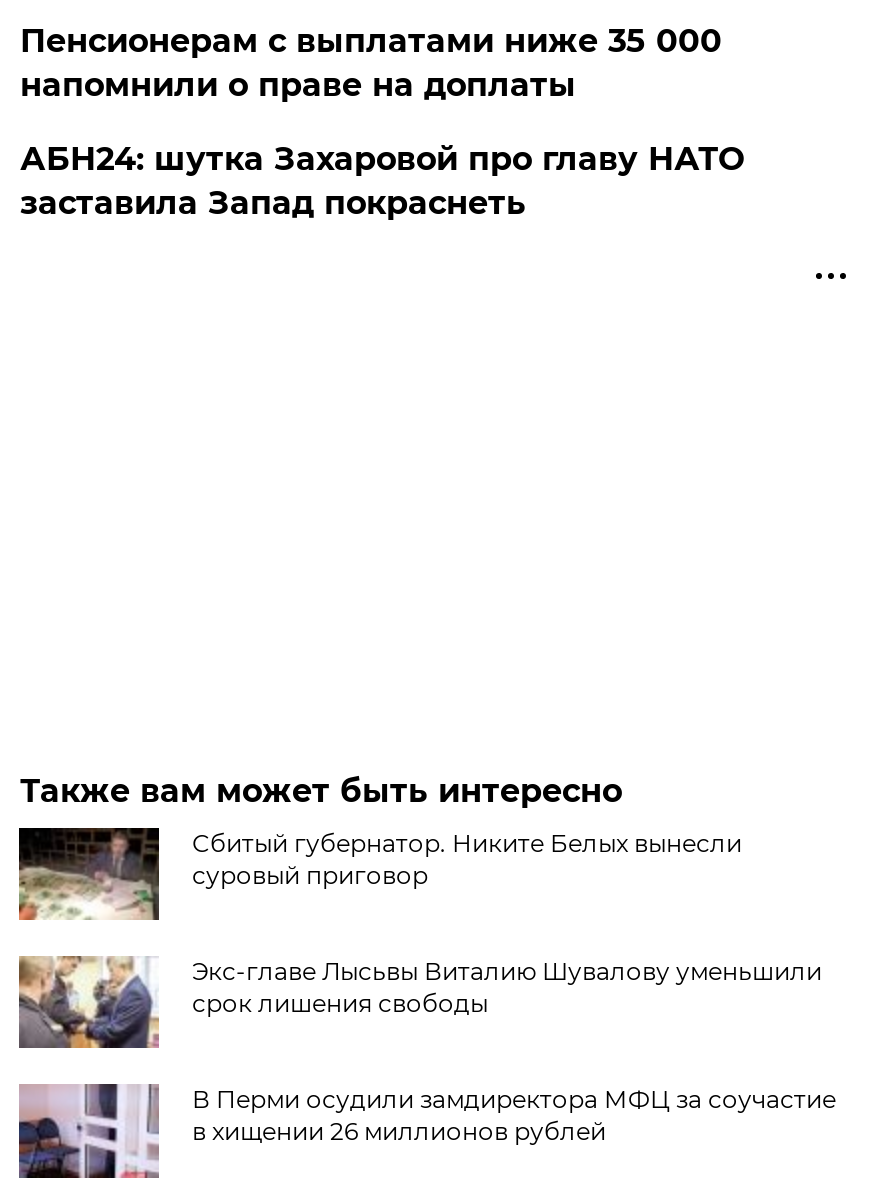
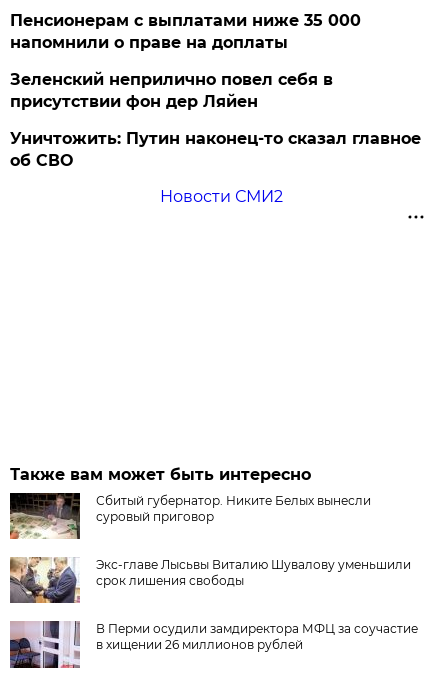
- АБН24: шутка Захаровой про главу НАТО
- заставила Запад покраснеть
+ Зеленский неприлично повел cебя в
+ присутствии фон дер Ляйен
+ Уничтожить: Путин наконец-то сказал главное
+ об СВО
+ Новости СМИ2
